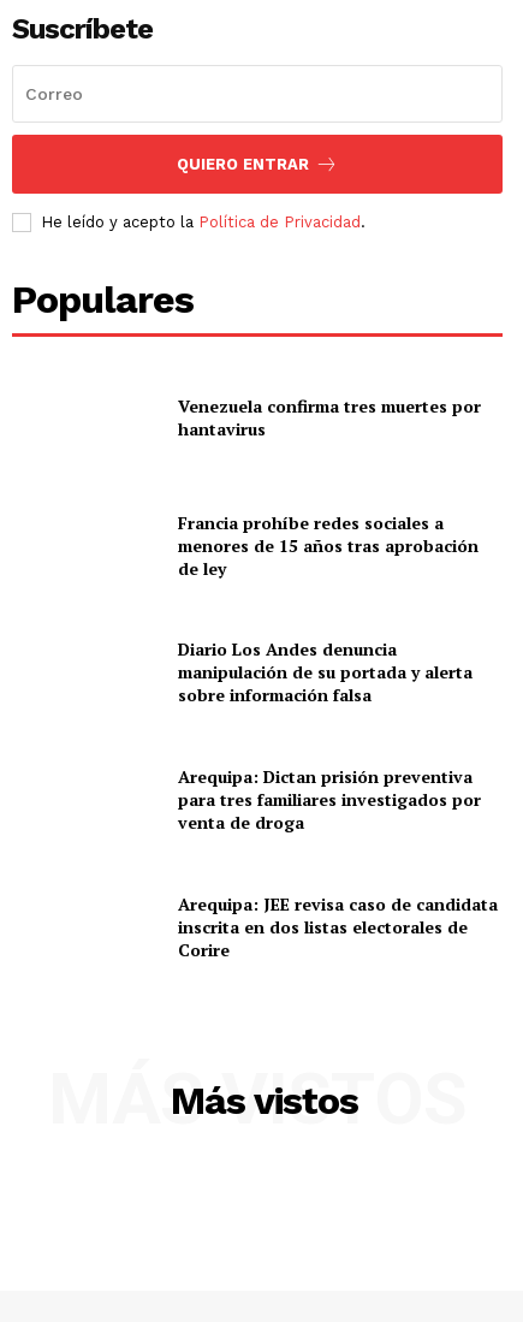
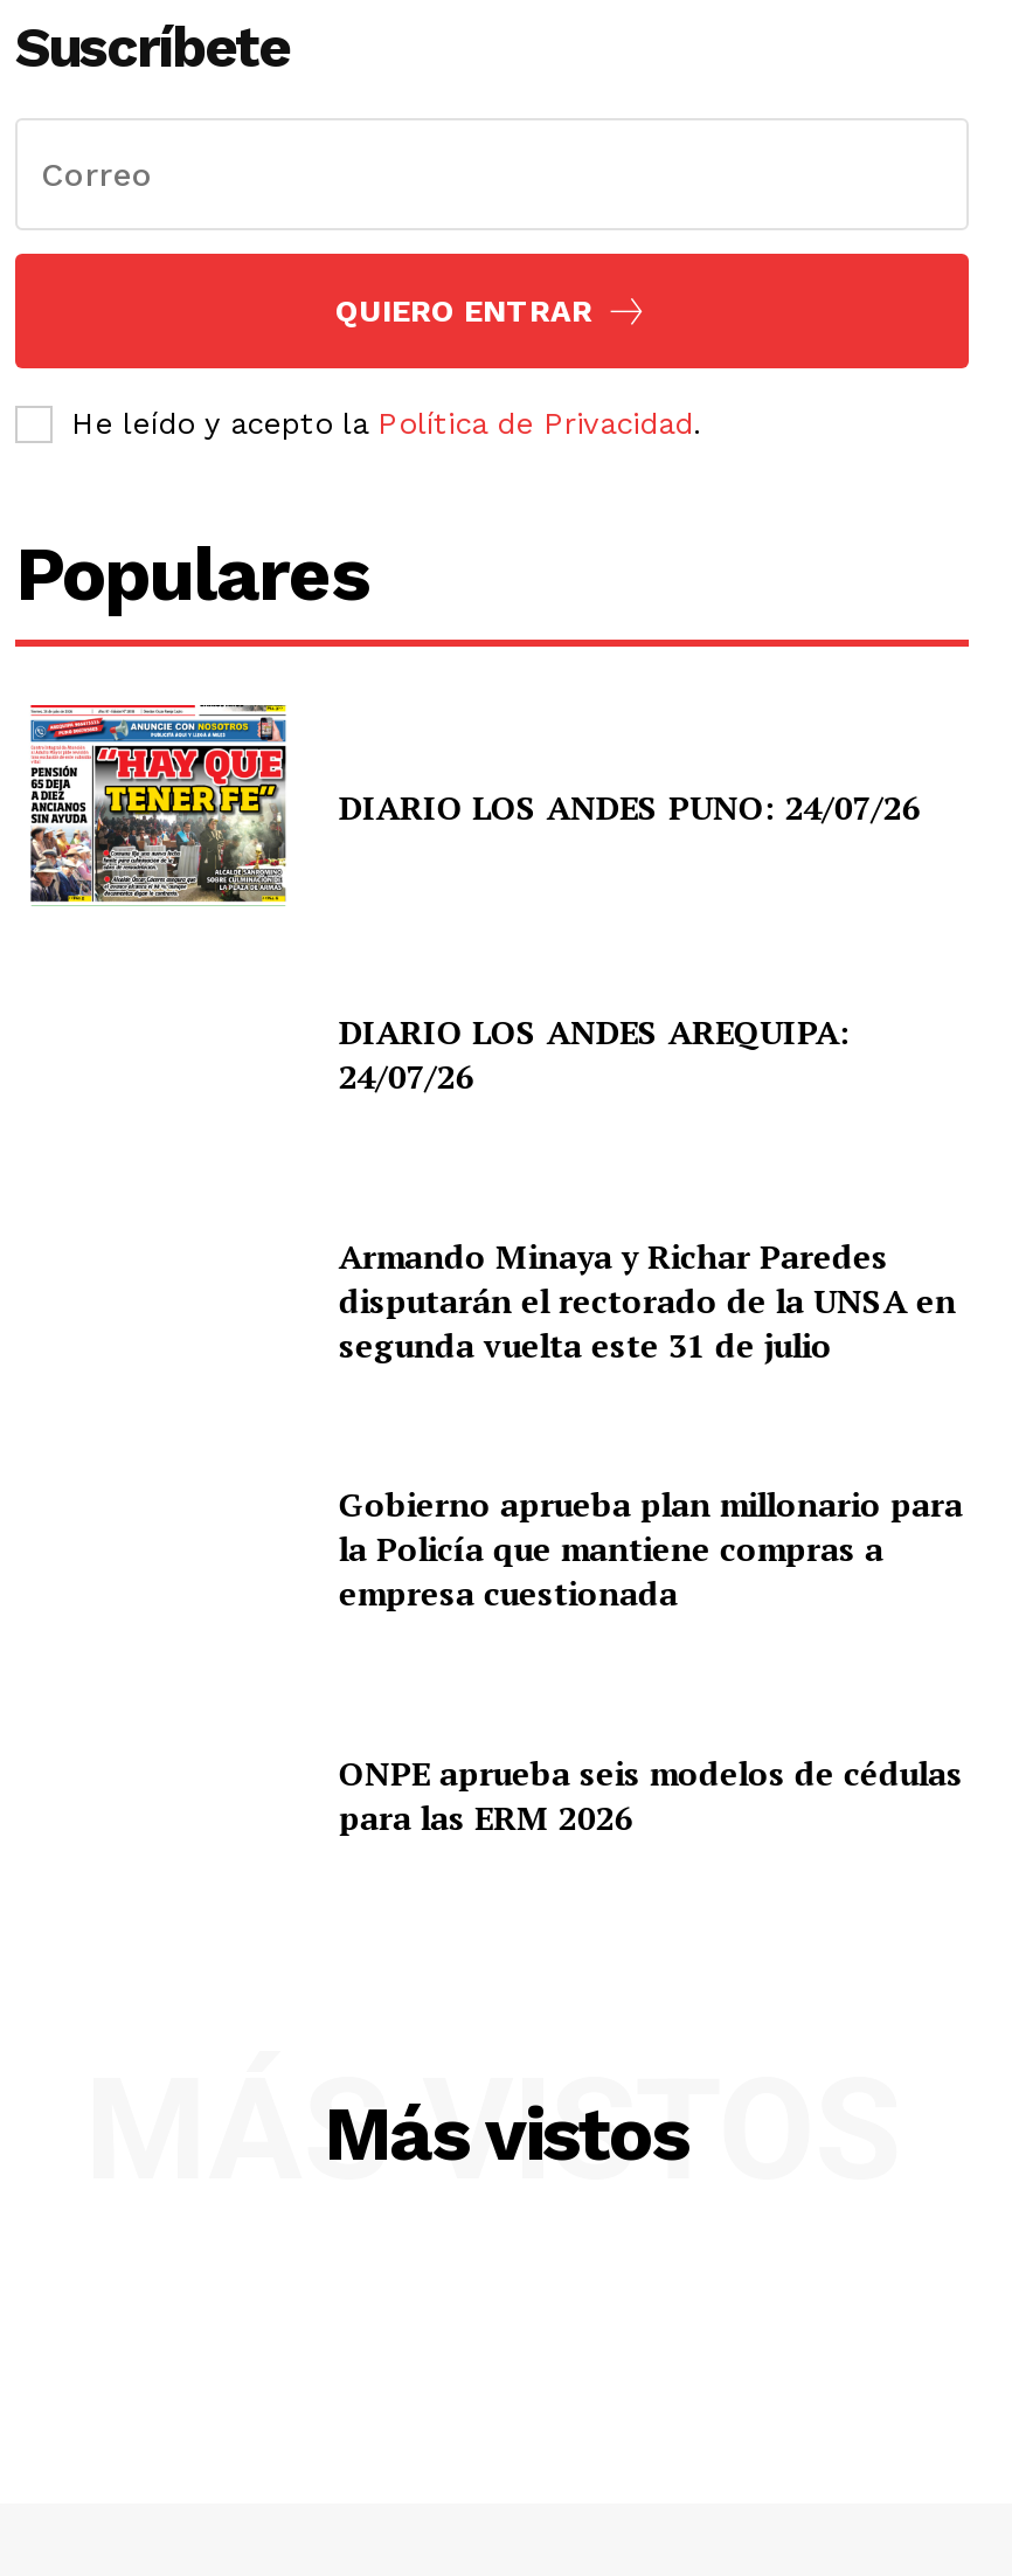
+ [image]

- Venezuela confirma tres muertes por
- hantavirus
+ DIARIO LOS ANDES PUNO: 24/07/26

- Francia prohíbe redes sociales a
- menores de 15 años tras aprobación
- de ley
+ DIARIO LOS ANDES AREQUIPA:
+ 24/07/26

- Diario Los Andes denuncia
- manipulación de su portada y alerta
- sobre información falsa
+ Armando Minaya y Richar Paredes
+ disputarán el rectorado de la UNSA en
+ segunda vuelta este 31 de julio

- Arequipa: Dictan prisión preventiva
- para tres familiares investigados por
- venta de droga
+ Gobierno aprueba plan millonario para
+ la Policía que mantiene compras a
+ empresa cuestionada

- Arequipa: JEE revisa caso de candidata
- inscrita en dos listas electorales de
- Corire
+ ONPE aprueba seis modelos de cédulas
+ para las ERM 2026
